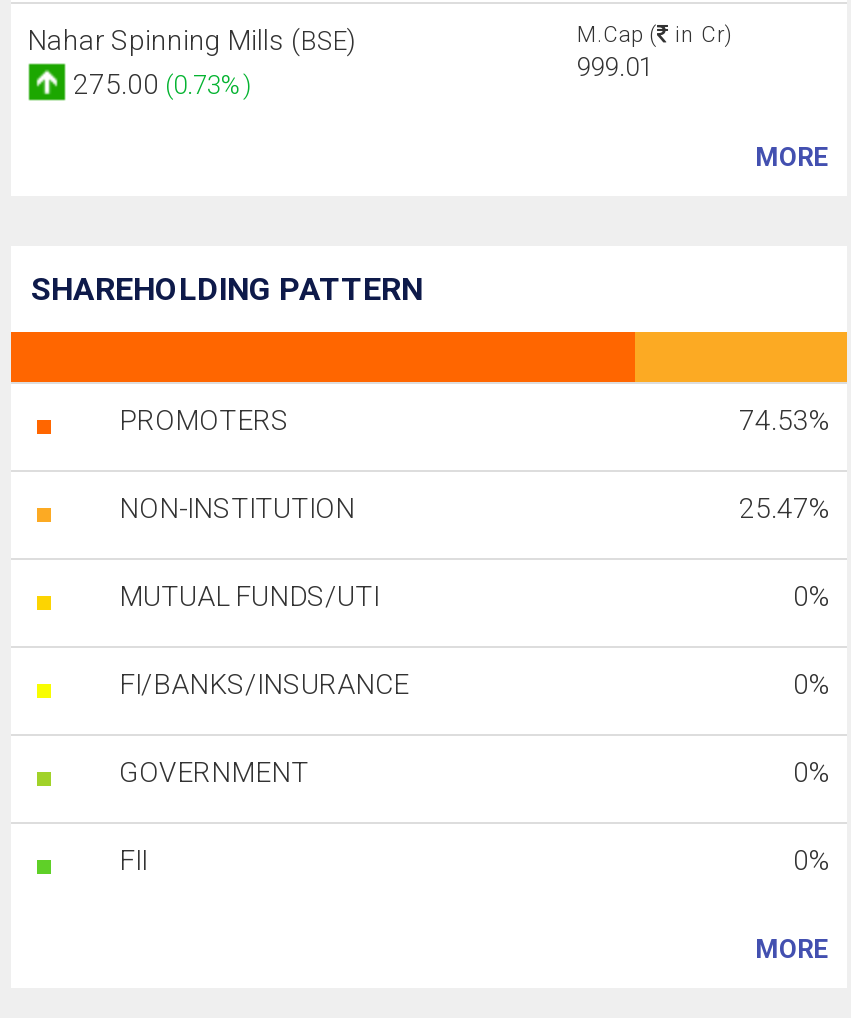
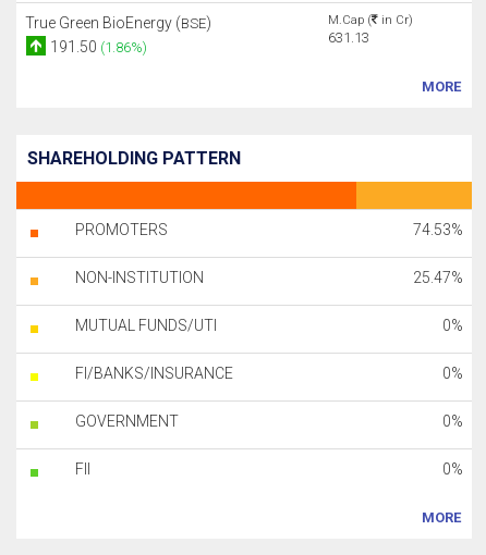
- Nahar Spinning Mills (BSE)
+ True Green BioEnergy (BSE)

- 999.01
+ 631.13

- 275.00 (0.73%)
+ 191.50 (1.86%)
